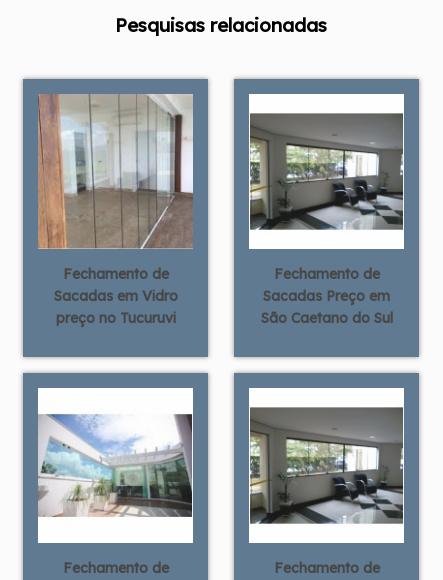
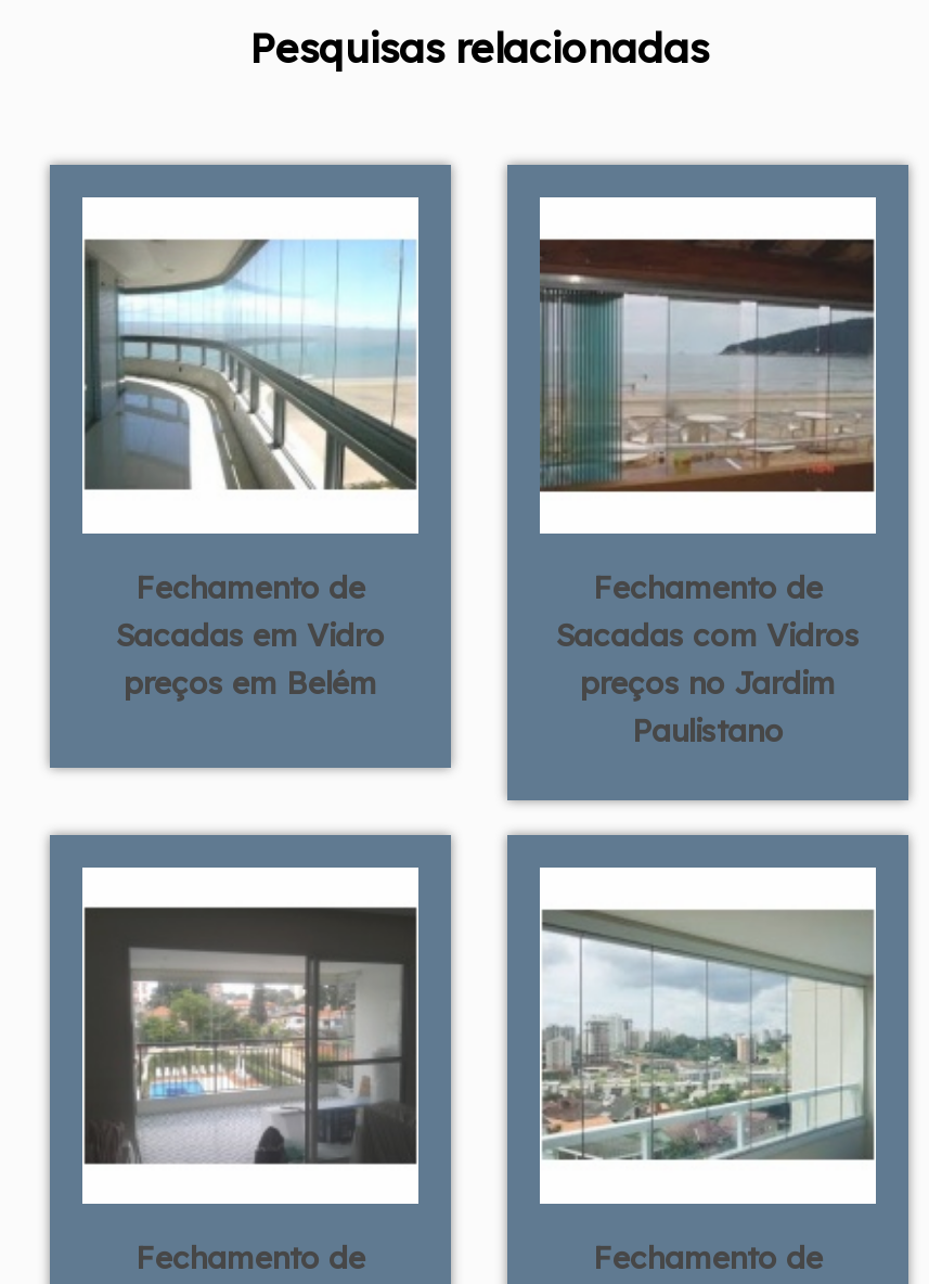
- [image]
+ [image]

- [image]
+ [image]

- Sacadas Preço em
- São Caetano do Sul
+ Sacadas com Vidros
+ preços no Jardim
+ Paulistano

- preço no Tucuruvi
+ preços em Belém

- [image]
+ [image]

- [image]
+ [image]
